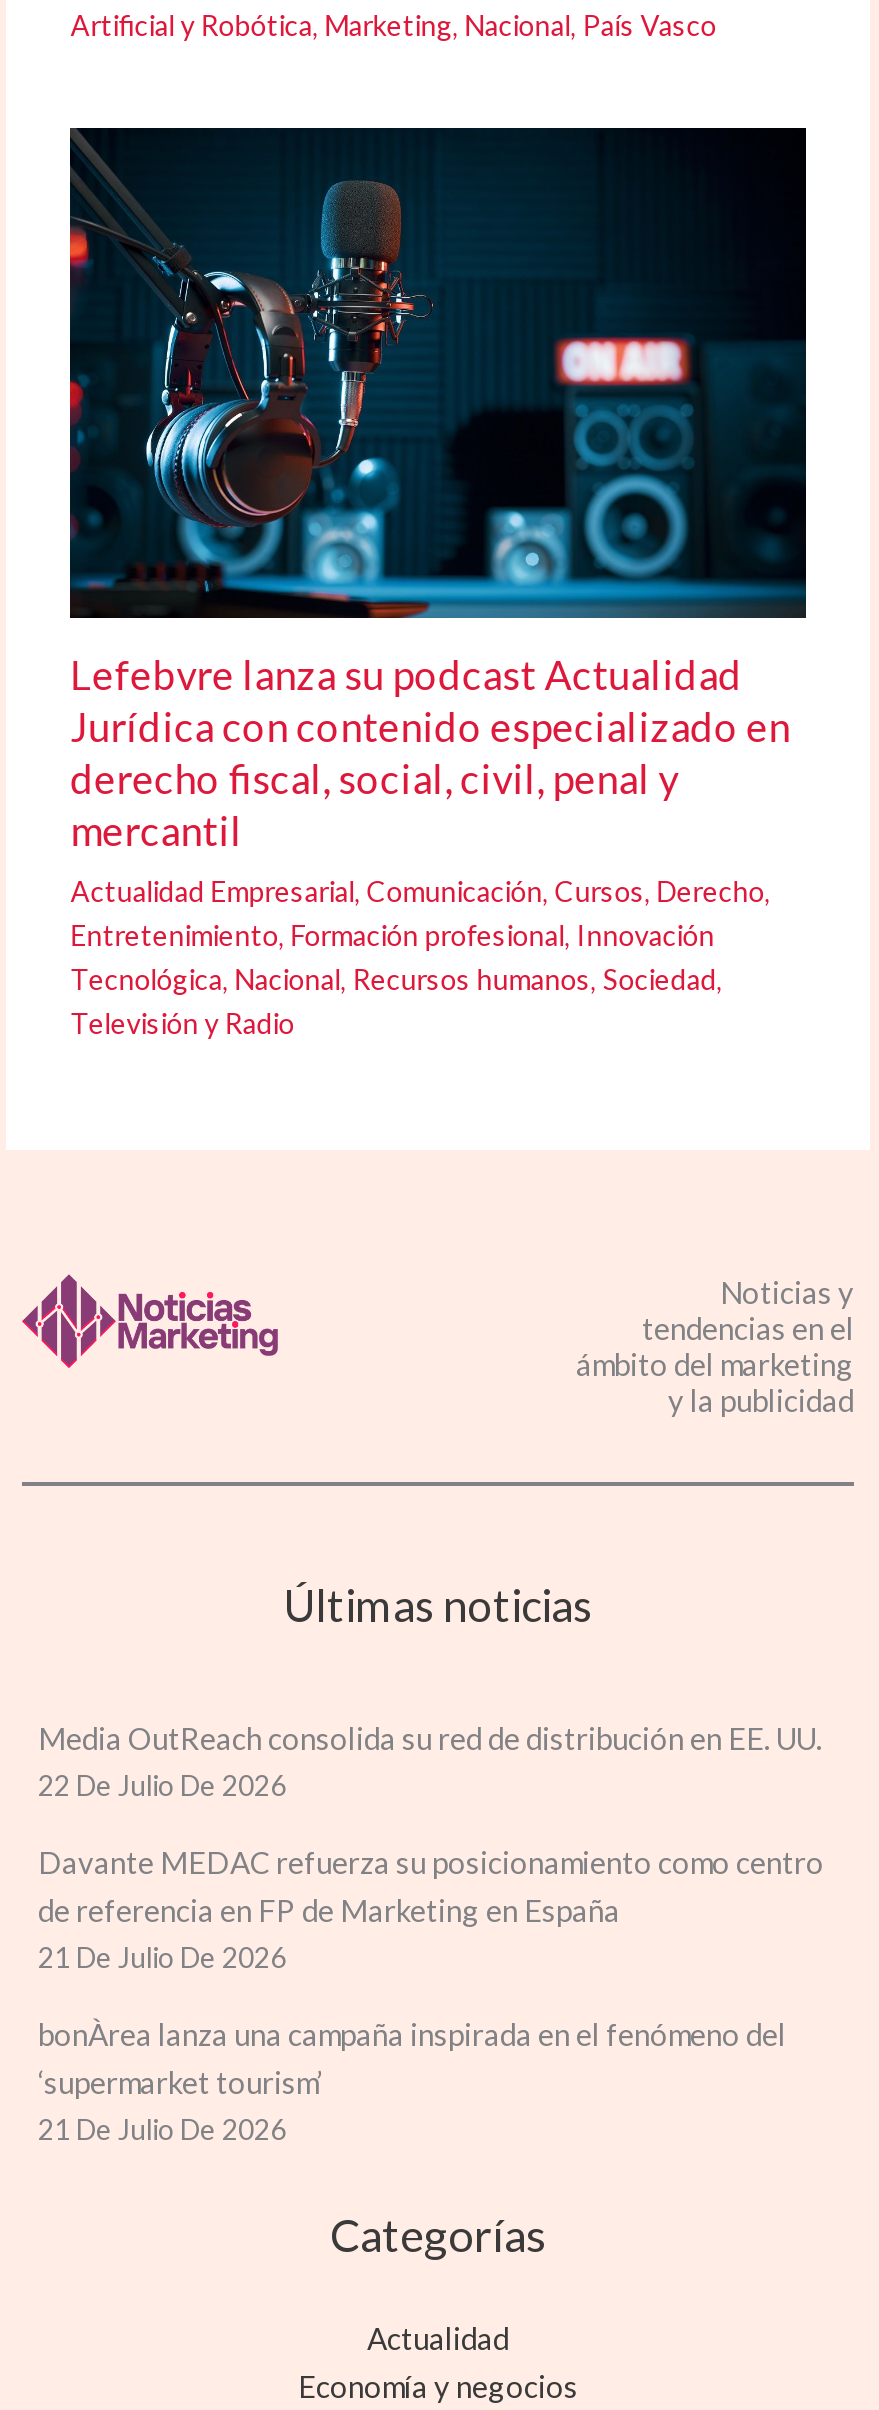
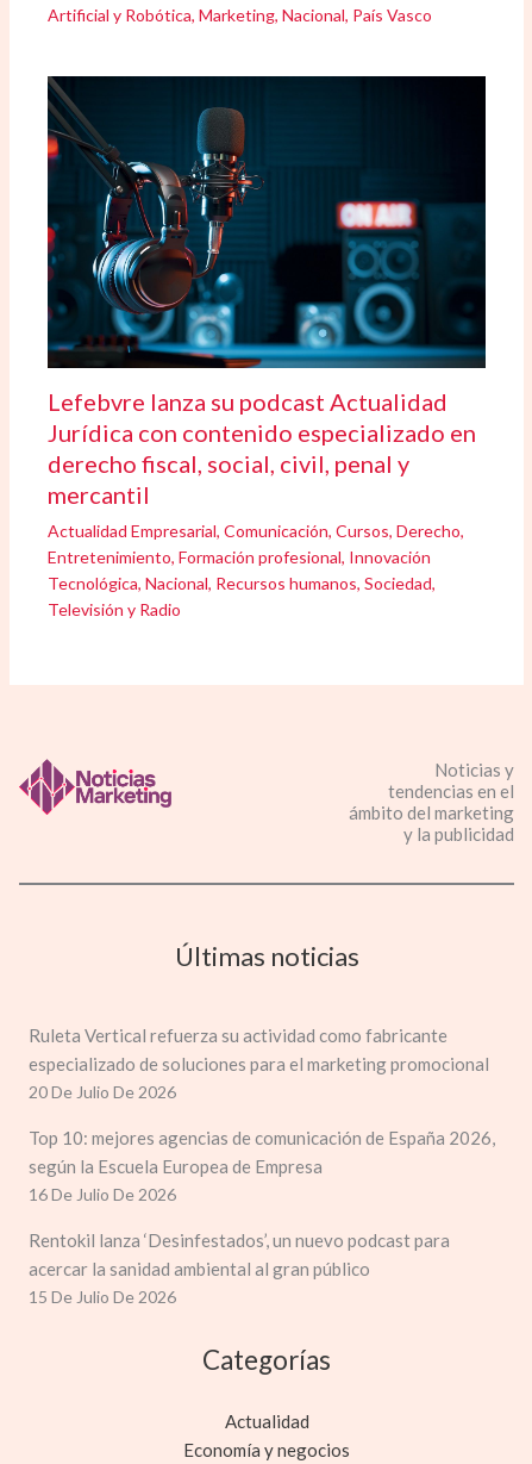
- Media OutReach consolida su red de distribución en EE. UU.
- 22 De Julio De 2026
+ Ruleta Vertical refuerza su actividad como fabricante
+ especializado de soluciones para el marketing promocional
+ 20 De Julio De 2026

- Davante MEDAC refuerza su posicionamiento como centro
- de referencia en FP de Marketing en España
- 21 De Julio De 2026
+ Top 10: mejores agencias de comunicación de España 2026,
+ según la Escuela Europea de Empresa
+ 16 De Julio De 2026

- bonÀrea lanza una campaña inspirada en el fenómeno del
- ‘supermarket tourism’
- 21 De Julio De 2026
+ Rentokil lanza ‘Desinfestados’, un nuevo podcast para
+ acercar la sanidad ambiental al gran público
+ 15 De Julio De 2026
